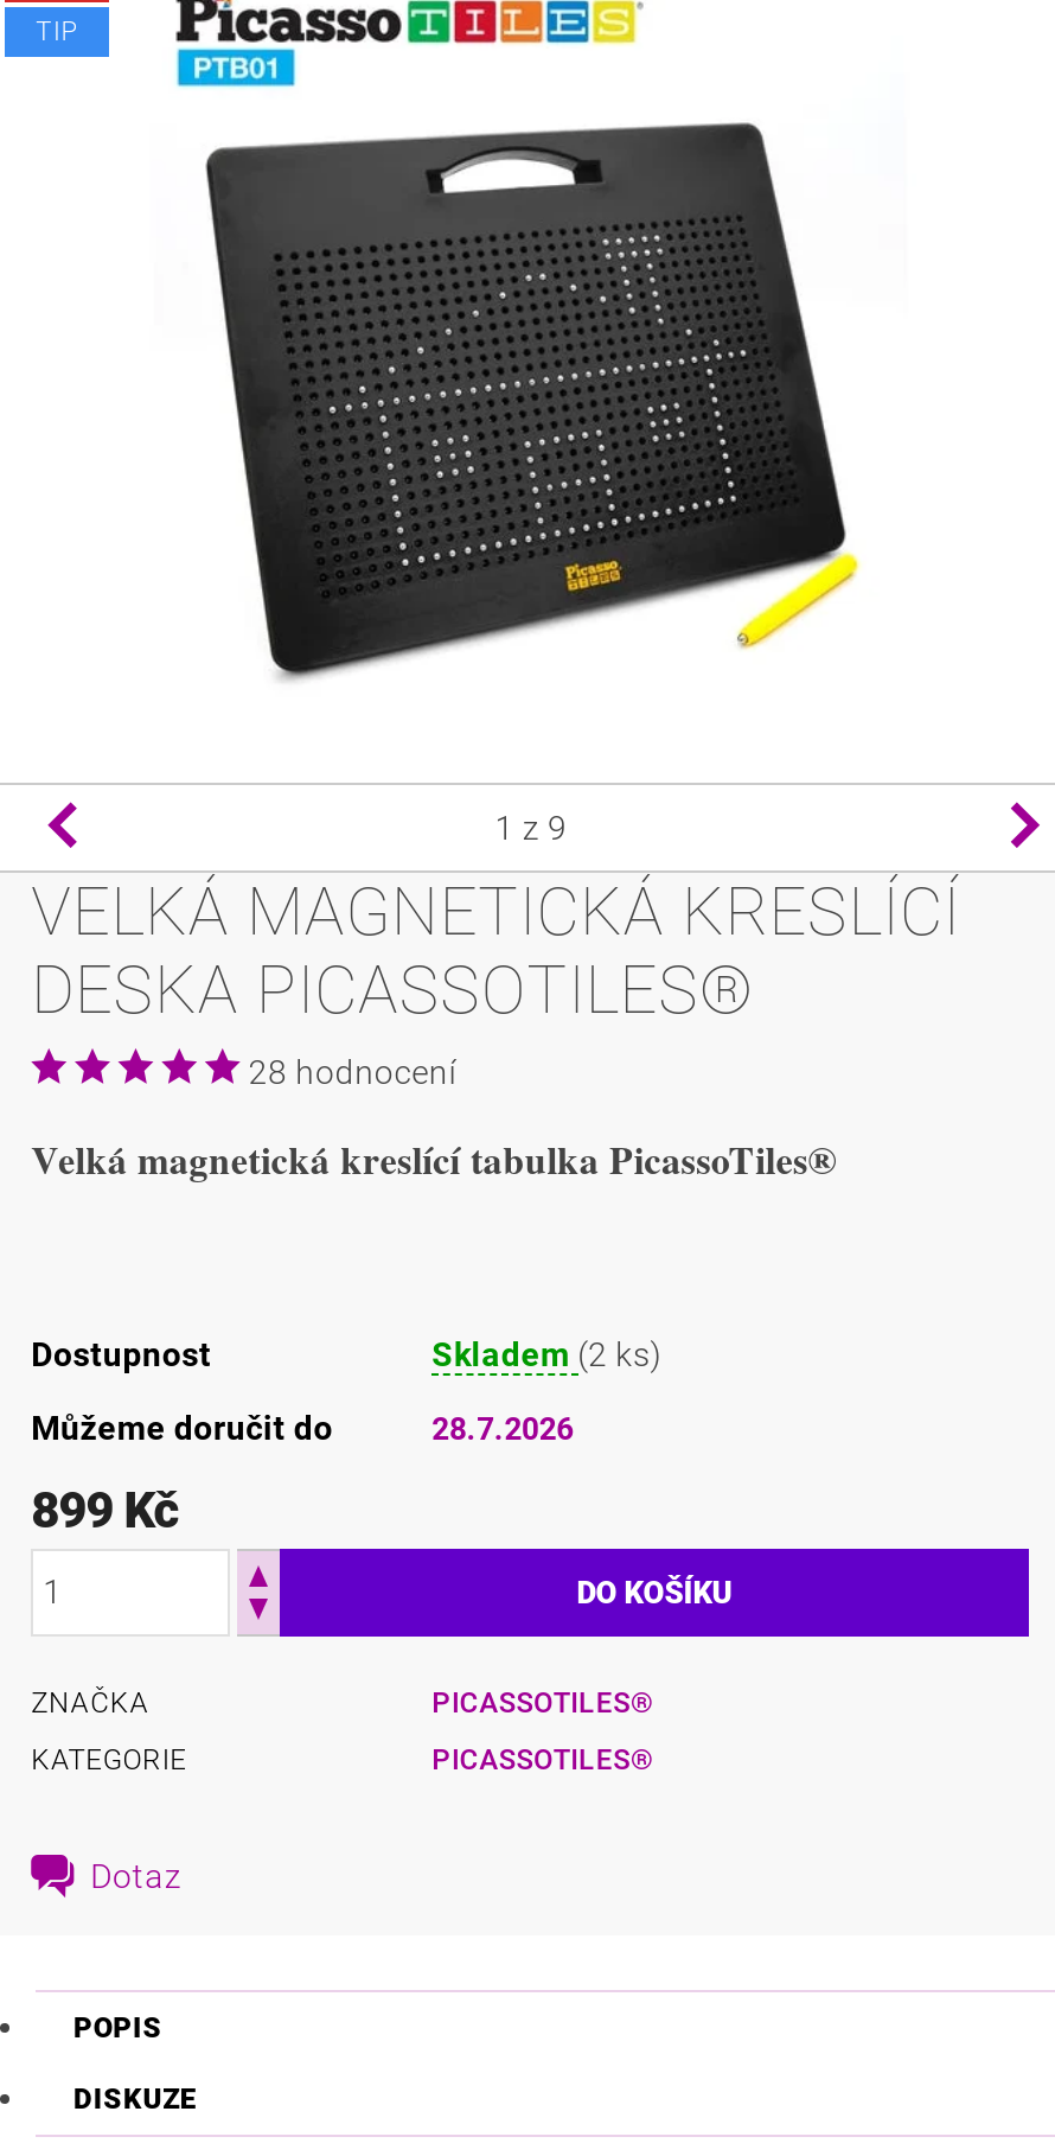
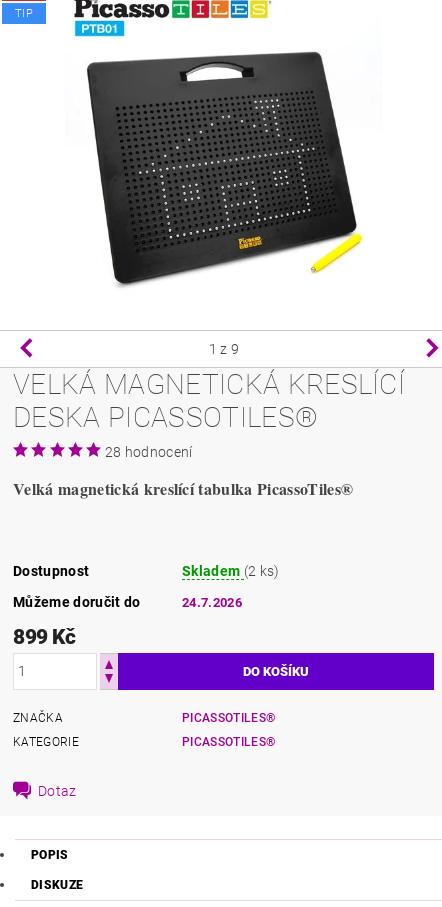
- 28.7.2026
+ 24.7.2026
